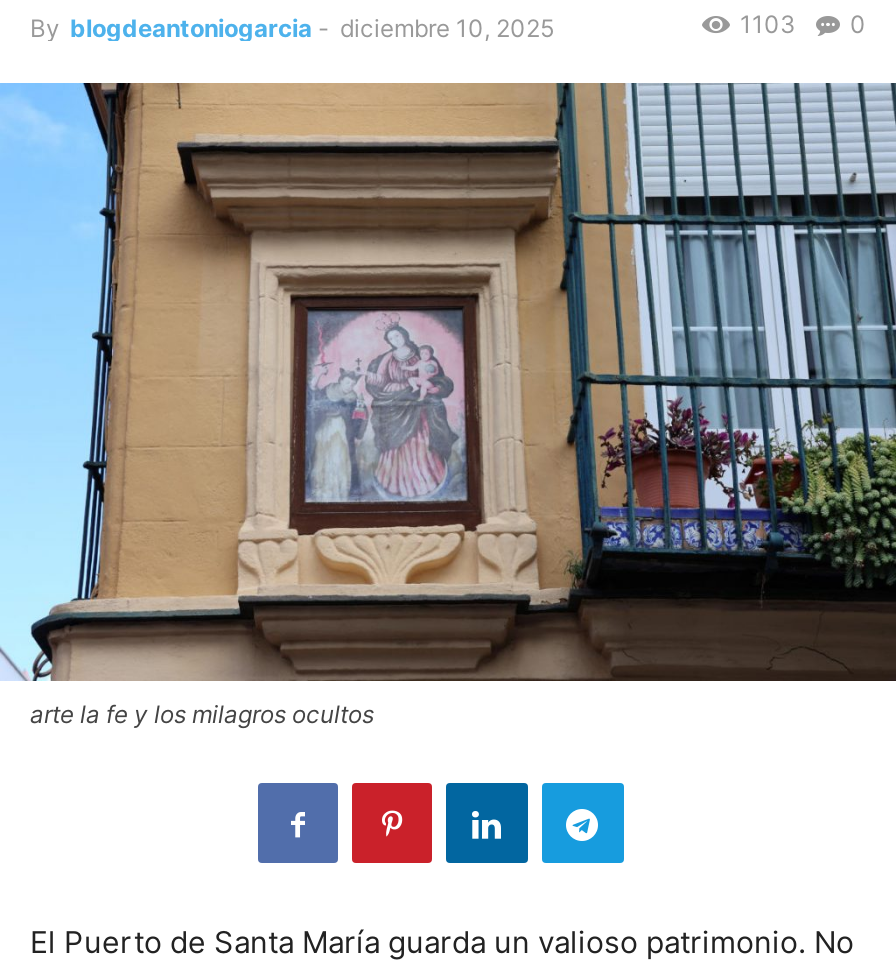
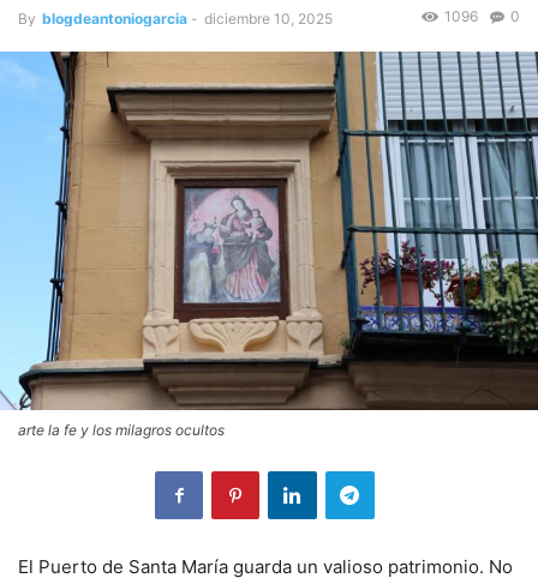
- 1103 0
+ 1096 0
